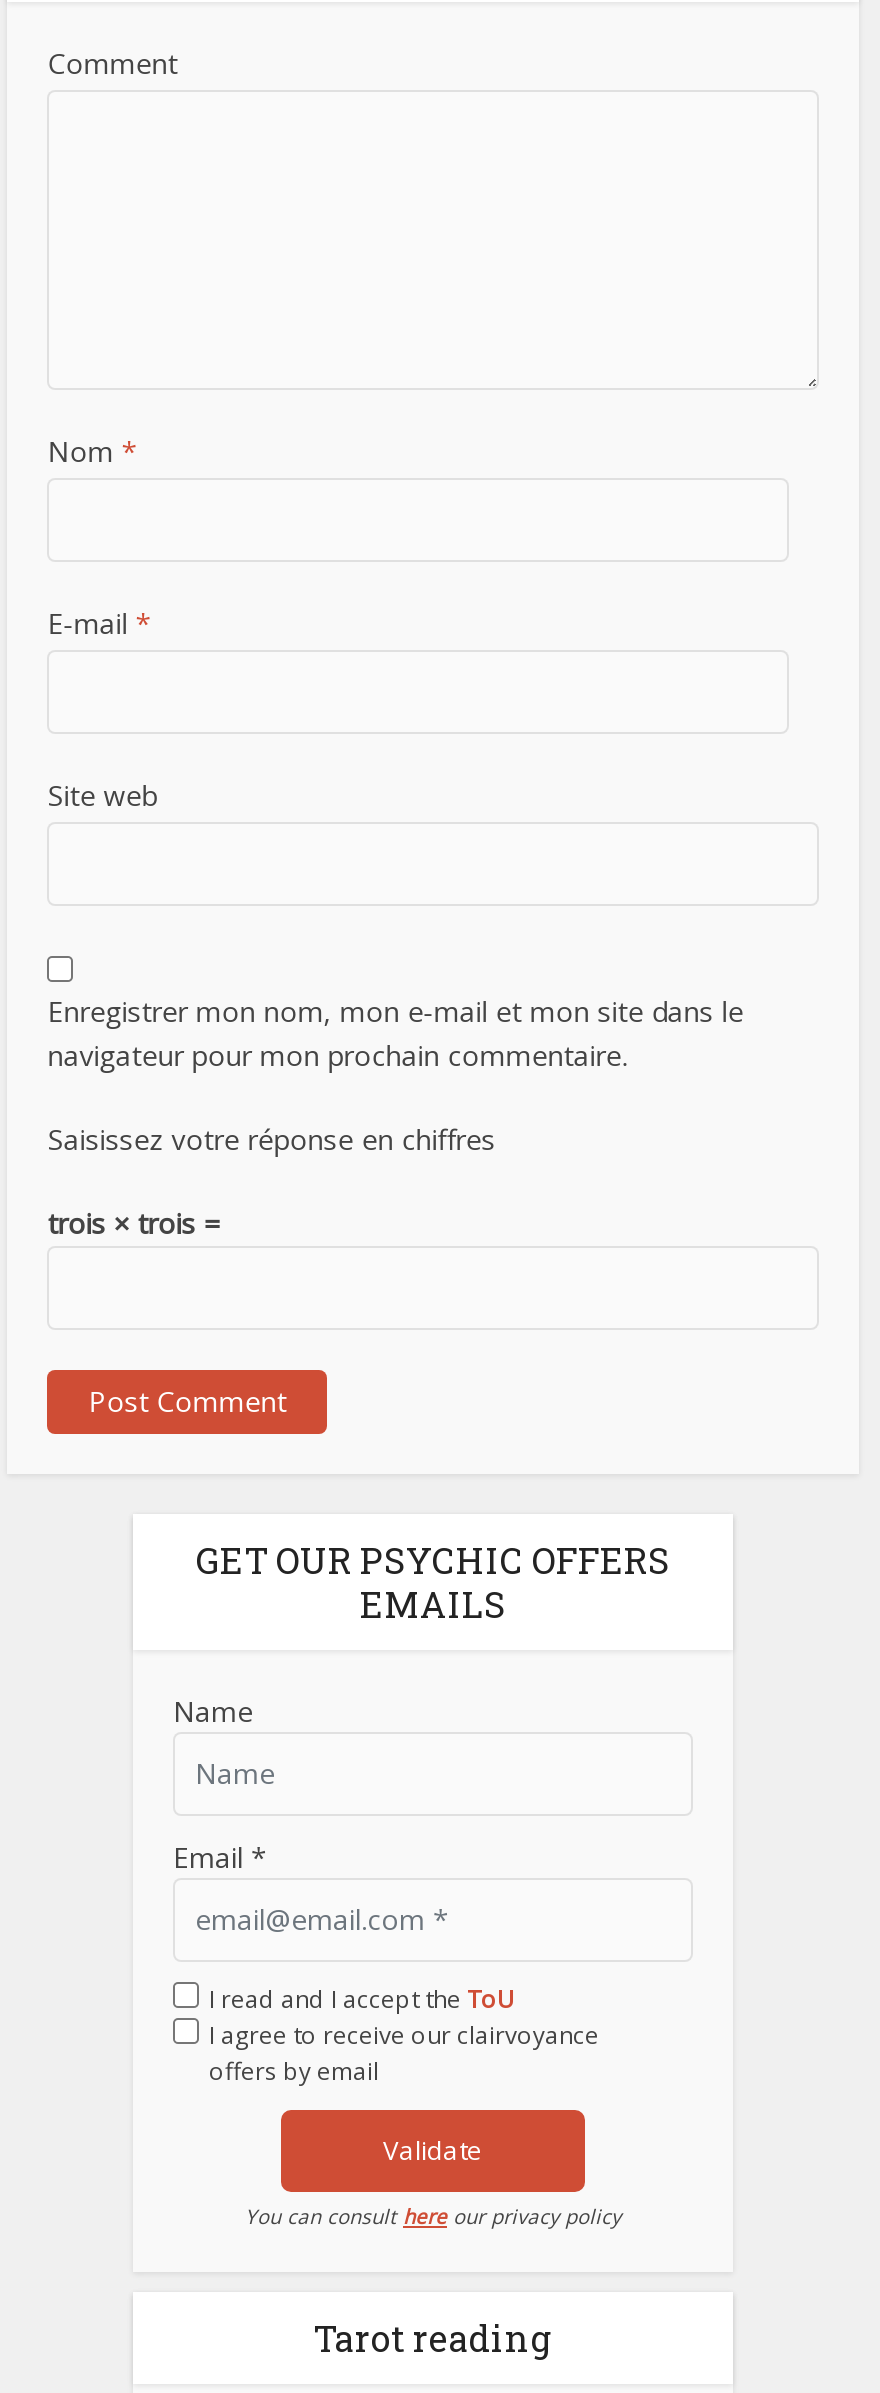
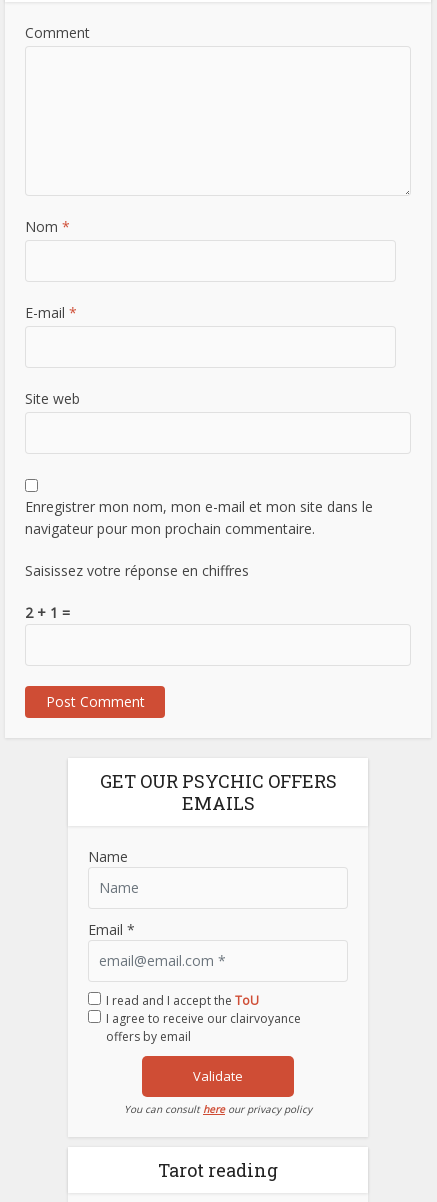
- trois × trois =
+ 2 + 1 =
